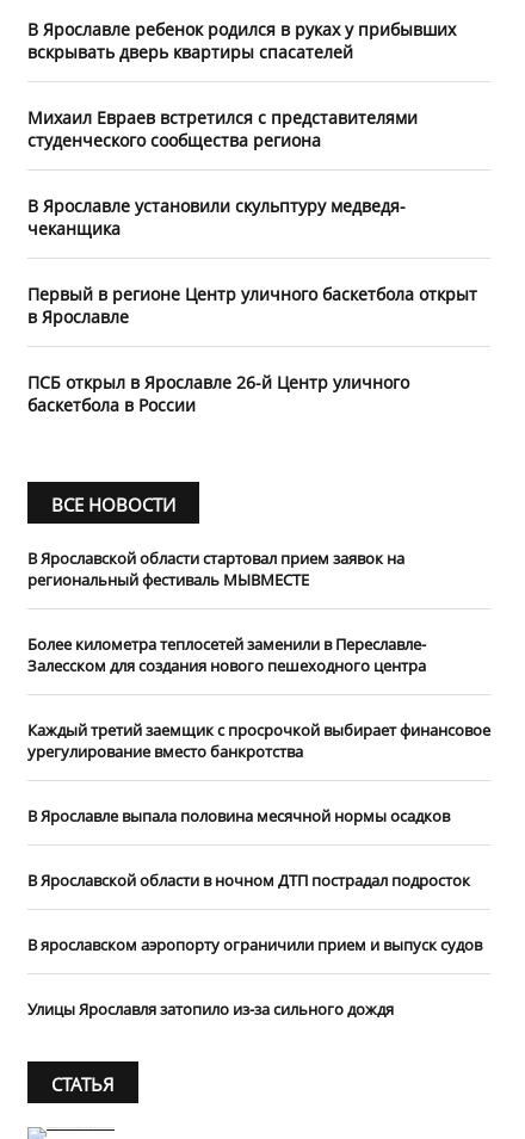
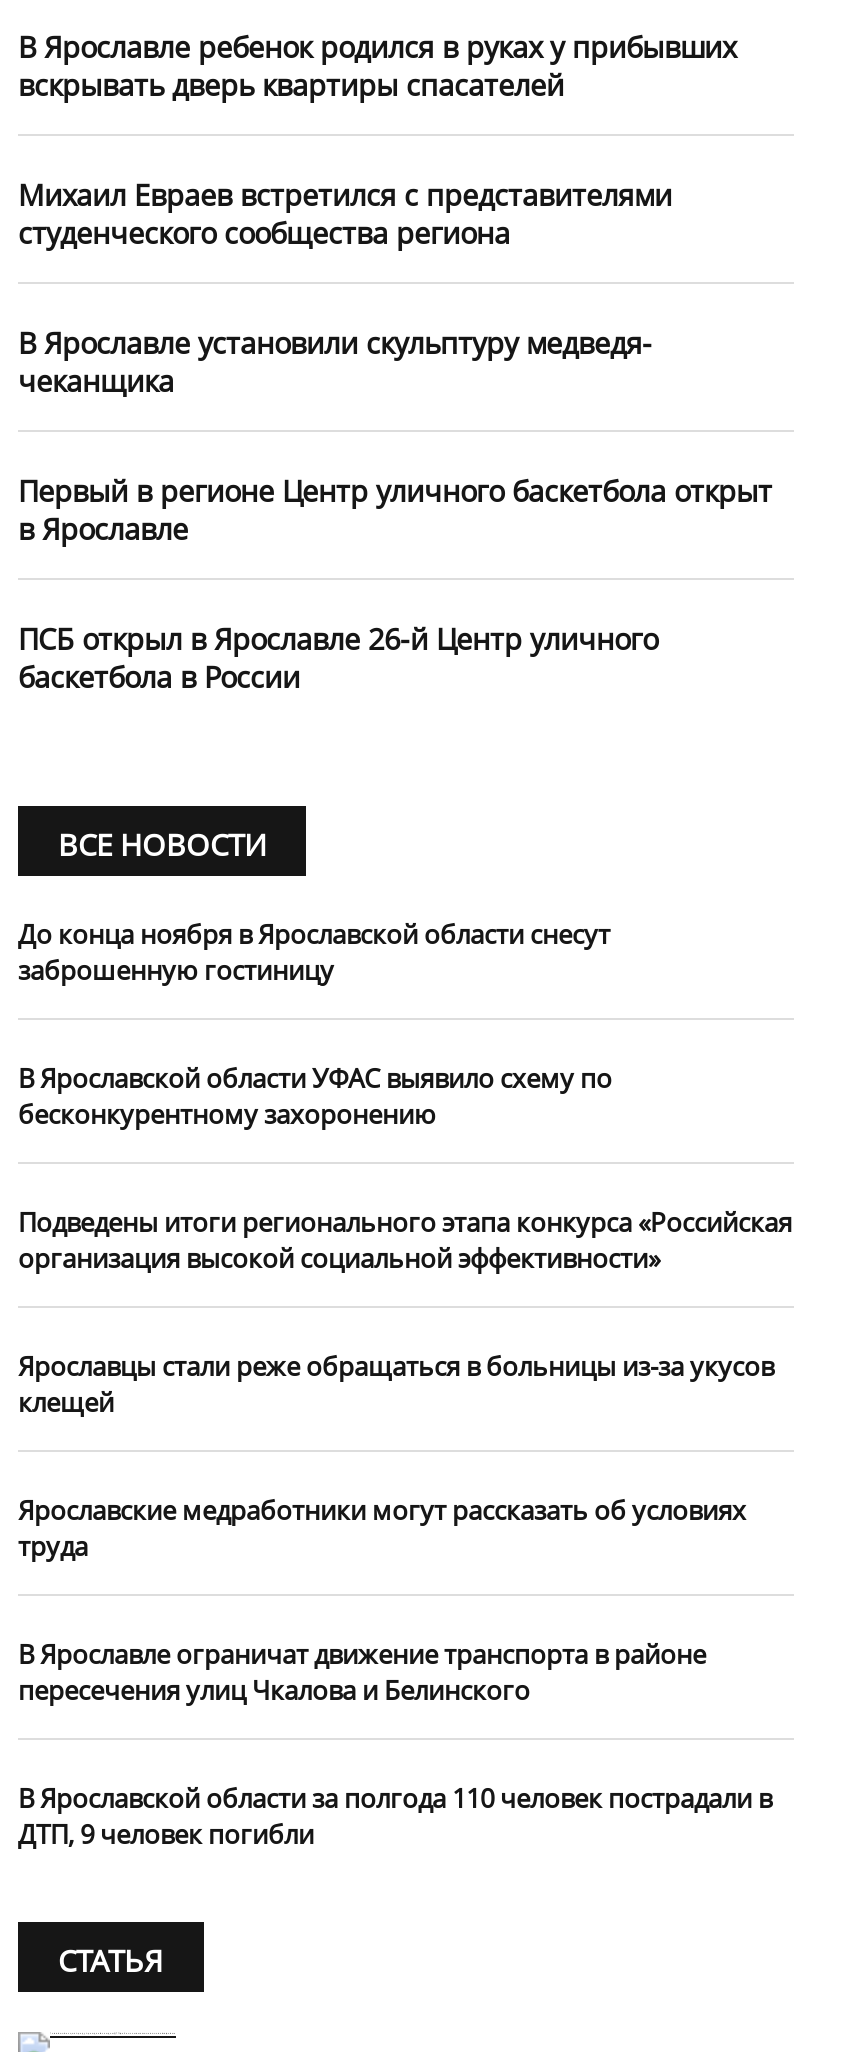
- В Ярославской области стартовал прием заявок на
- региональный фестиваль МЫВМЕСТЕ
+ До конца ноября в Ярославской области снесут
+ заброшенную гостиницу

- Более километра теплосетей заменили в Переславле-
- Залесском для создания нового пешеходного центра
+ В Ярославской области УФАС выявило схему по
+ бесконкурентному захоронению

- Каждый третий заемщик с просрочкой выбирает финансовое
- урегулирование вместо банкротства
+ Подведены итоги регионального этапа конкурса «Российская
+ организация высокой социальной эффективности»

- В Ярославле выпала половина месячной нормы осадков
+ Ярославцы стали реже обращаться в больницы из-за укусов
+ клещей

- В Ярославской области в ночном ДТП пострадал подросток
+ Ярославские медработники могут рассказать об условиях
+ труда

- В ярославском аэропорту ограничили прием и выпуск судов
+ В Ярославле ограничат движение транспорта в районе
+ пересечения улиц Чкалова и Белинского

- Улицы Ярославля затопило из-за сильного дождя
+ В Ярославской области за полгода 110 человек пострадали в
+ ДТП, 9 человек погибли
